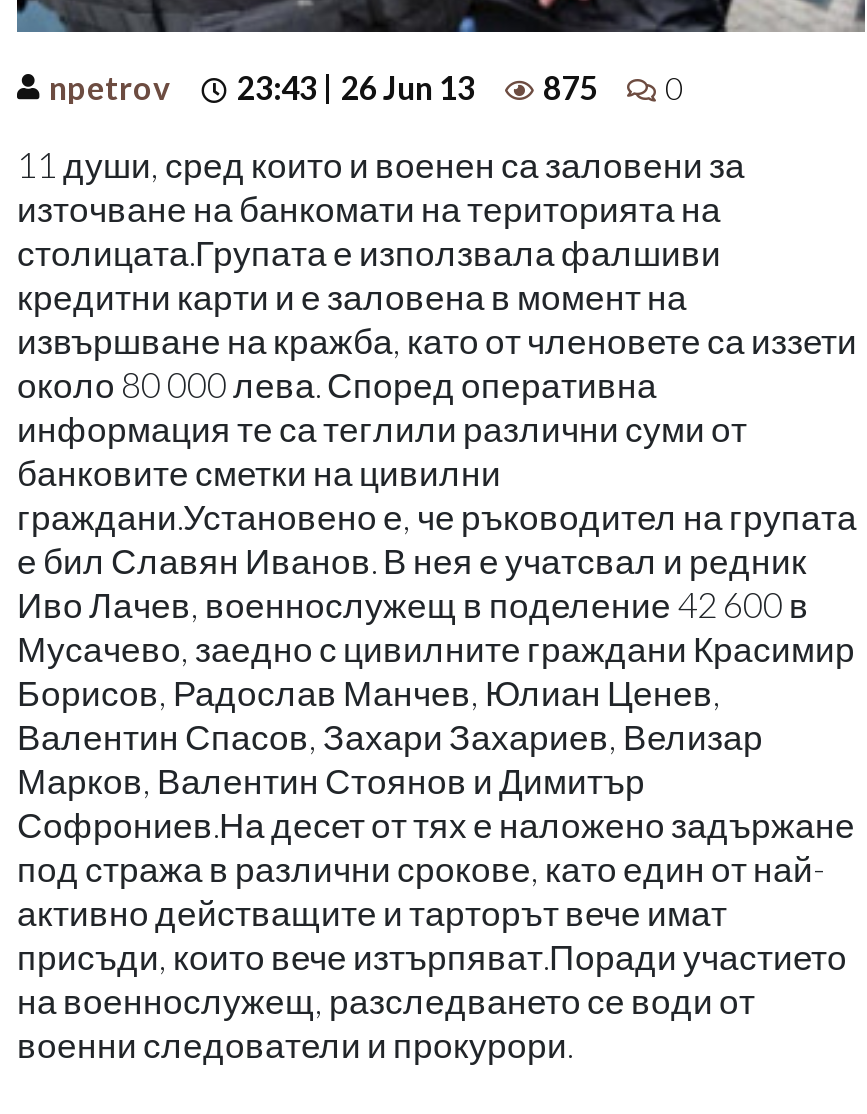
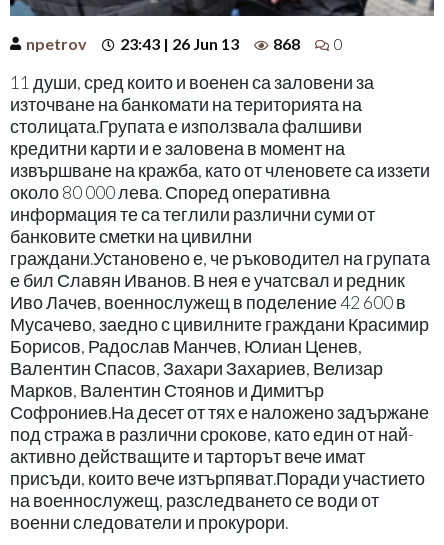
- 875
+ 868
